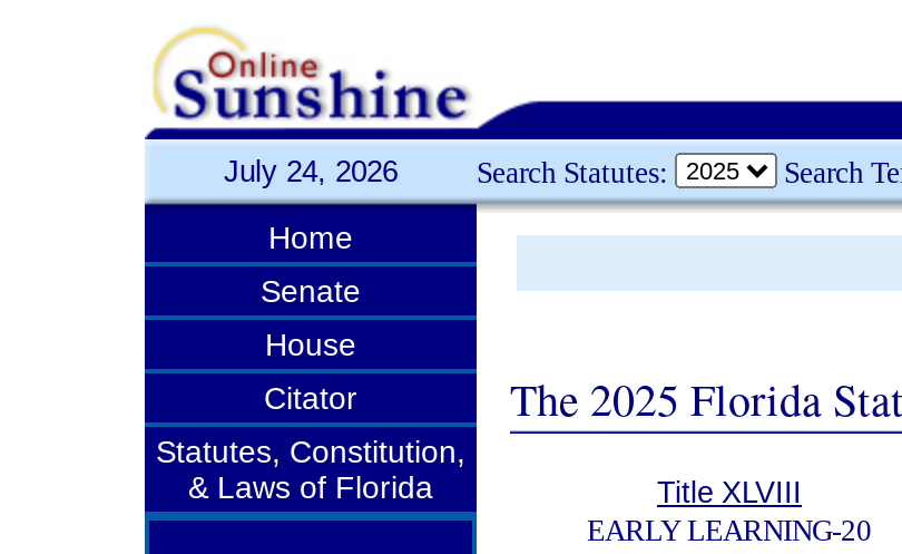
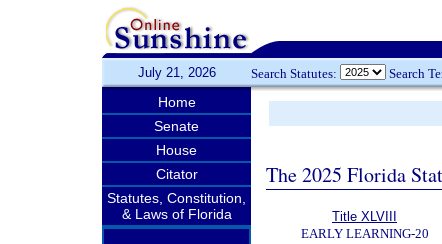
- July 24, 2026
+ July 21, 2026
